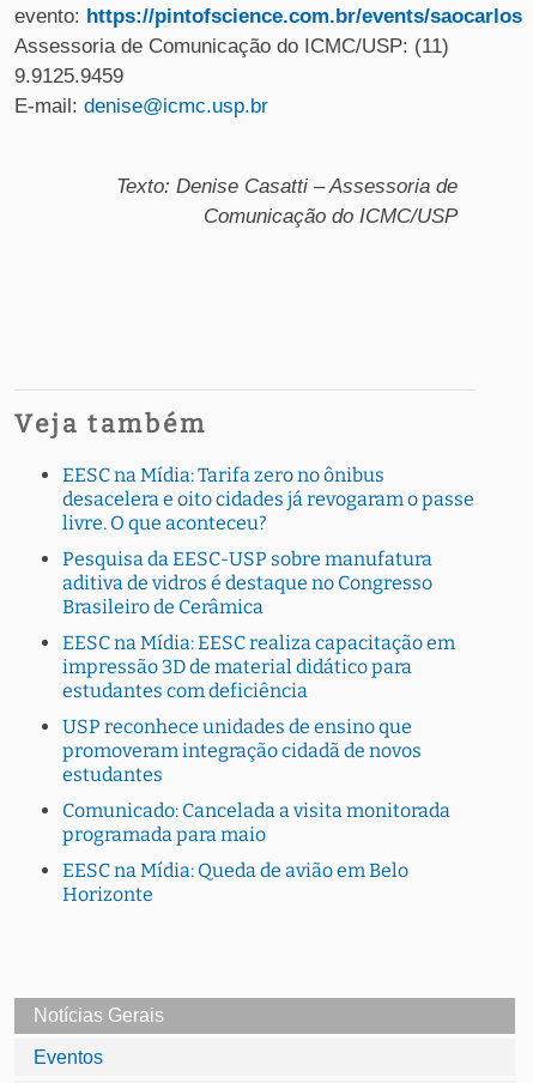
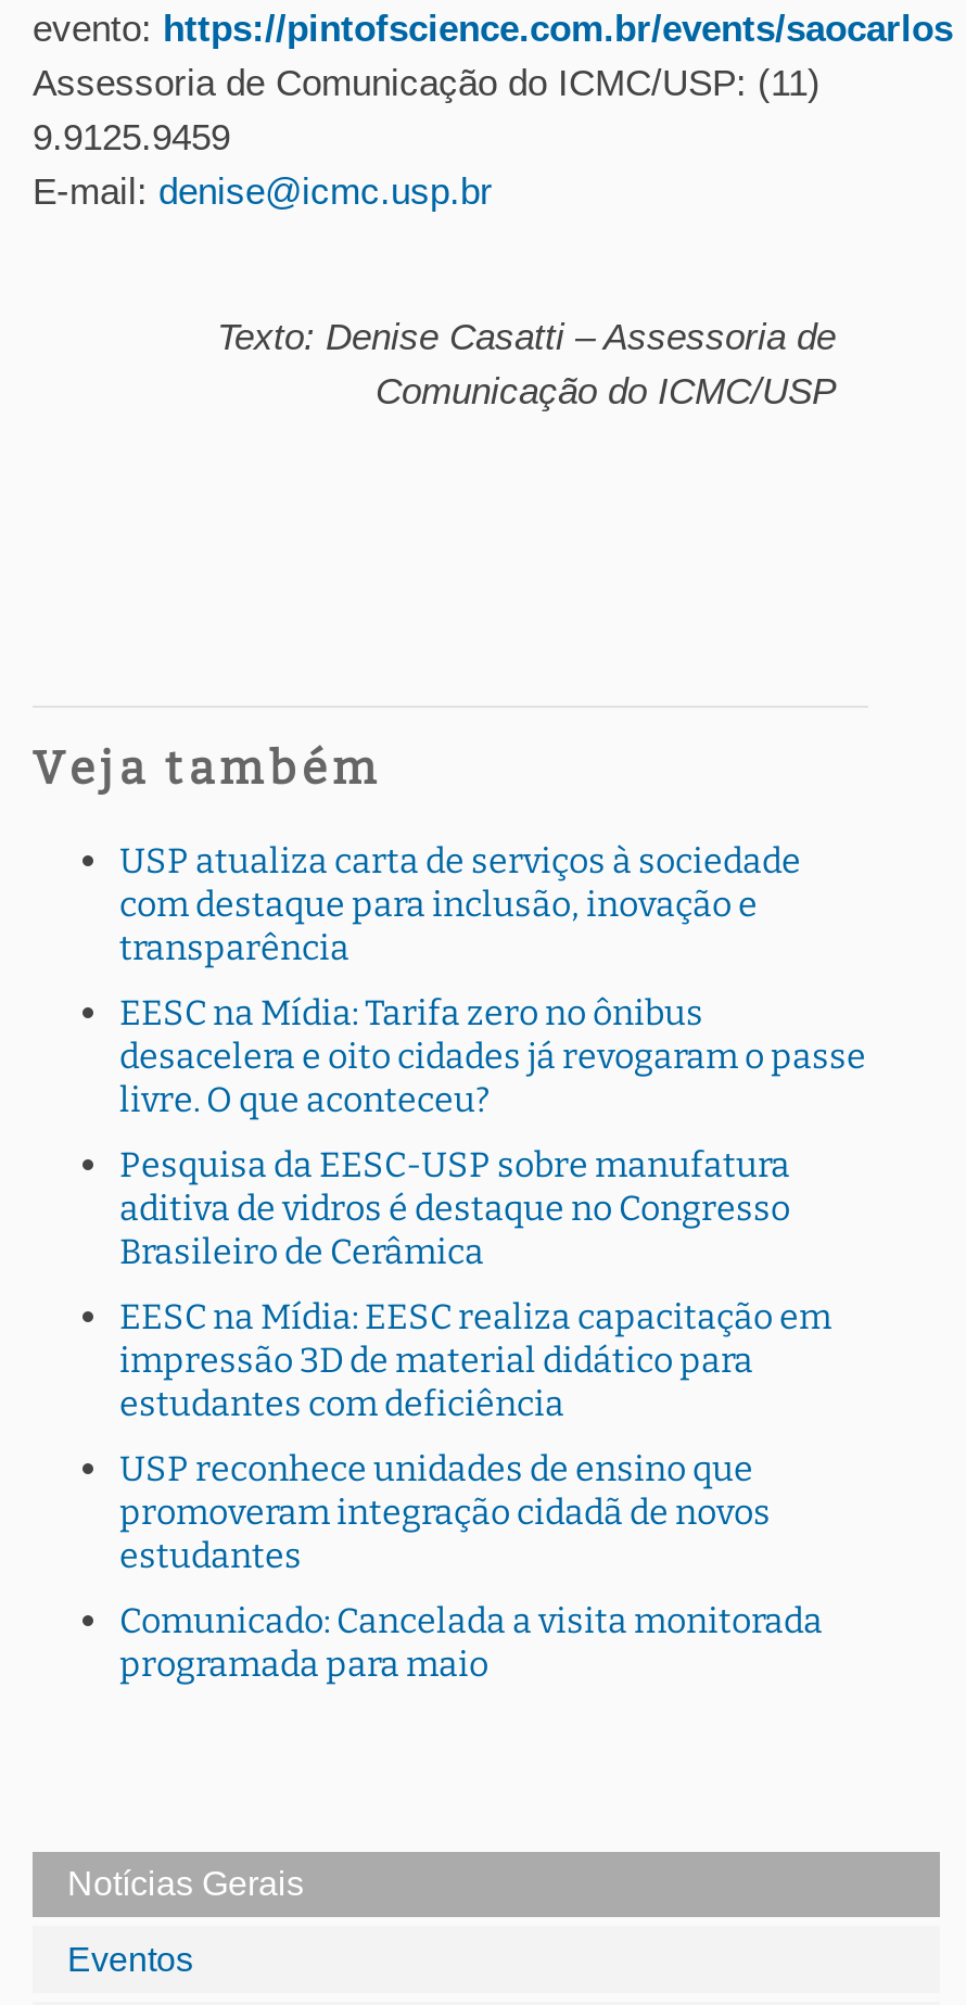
+ USP atualiza carta de serviços à sociedade
+ com destaque para inclusão, inovação e
+ transparência

moved down: EESC na Mídia: Tarifa zero no ônibus | desacelera e oito cidades já revogaram o passe | livre. O que aconteceu? | ... | Comunicado: Cancelada a visita monitorada | programada para maio

- EESC na Mídia: Queda de avião em Belo
- Horizonte
